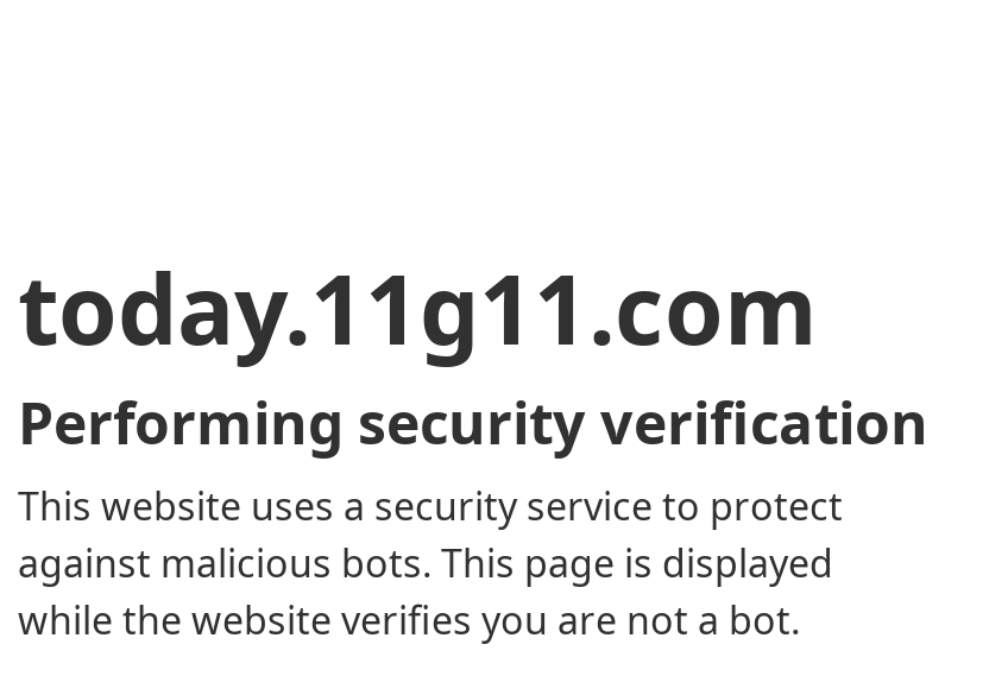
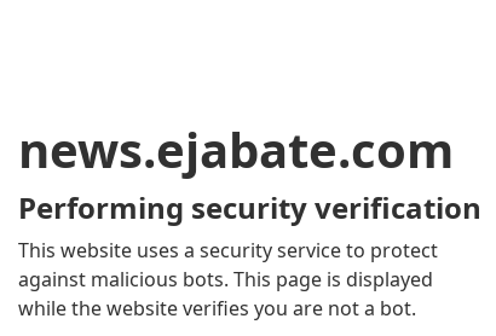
- today.11g11.com
+ news.ejabate.com
